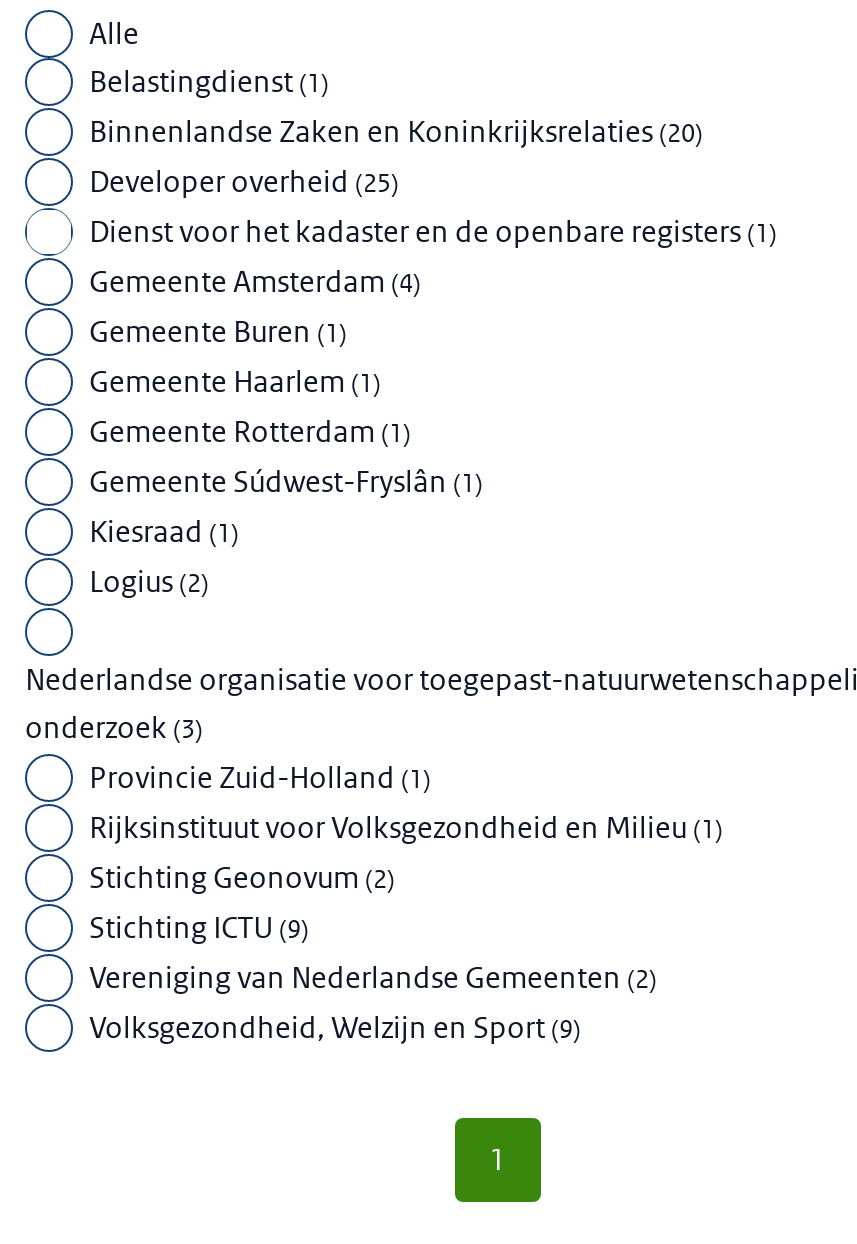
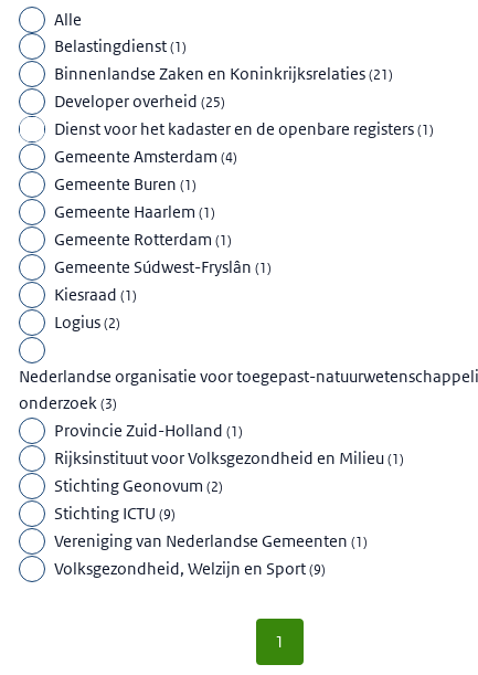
- Binnenlandse Zaken en Koninkrijksrelaties (20)
+ Binnenlandse Zaken en Koninkrijksrelaties (21)

- Vereniging van Nederlandse Gemeenten (2)
+ Vereniging van Nederlandse Gemeenten (1)
